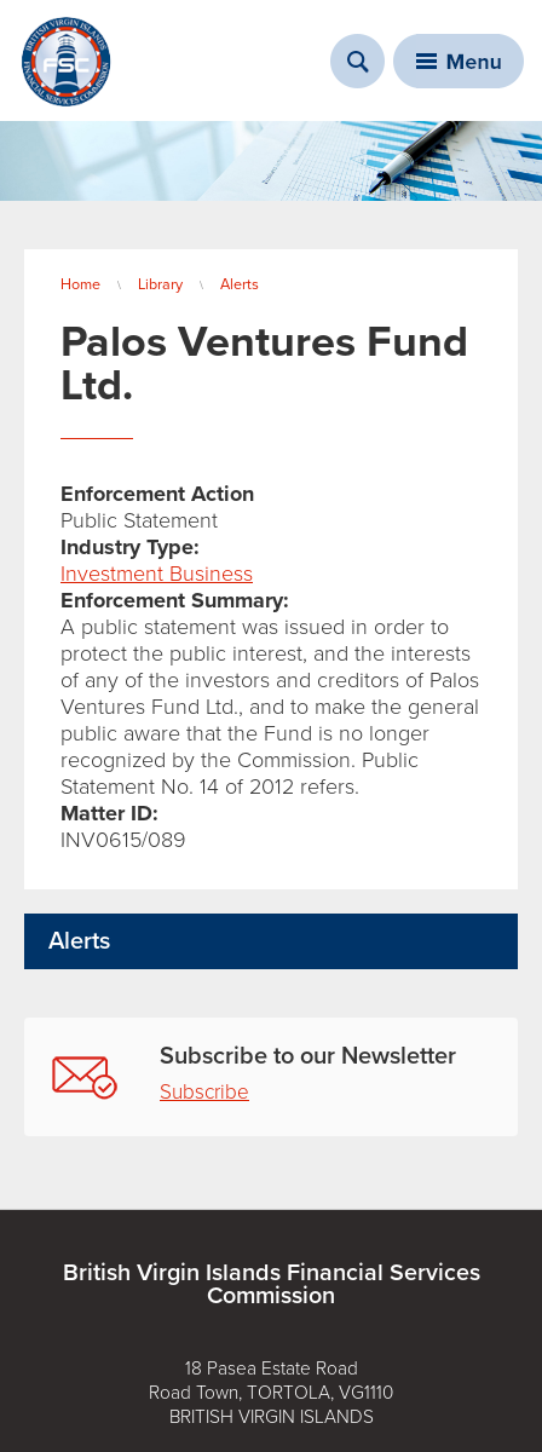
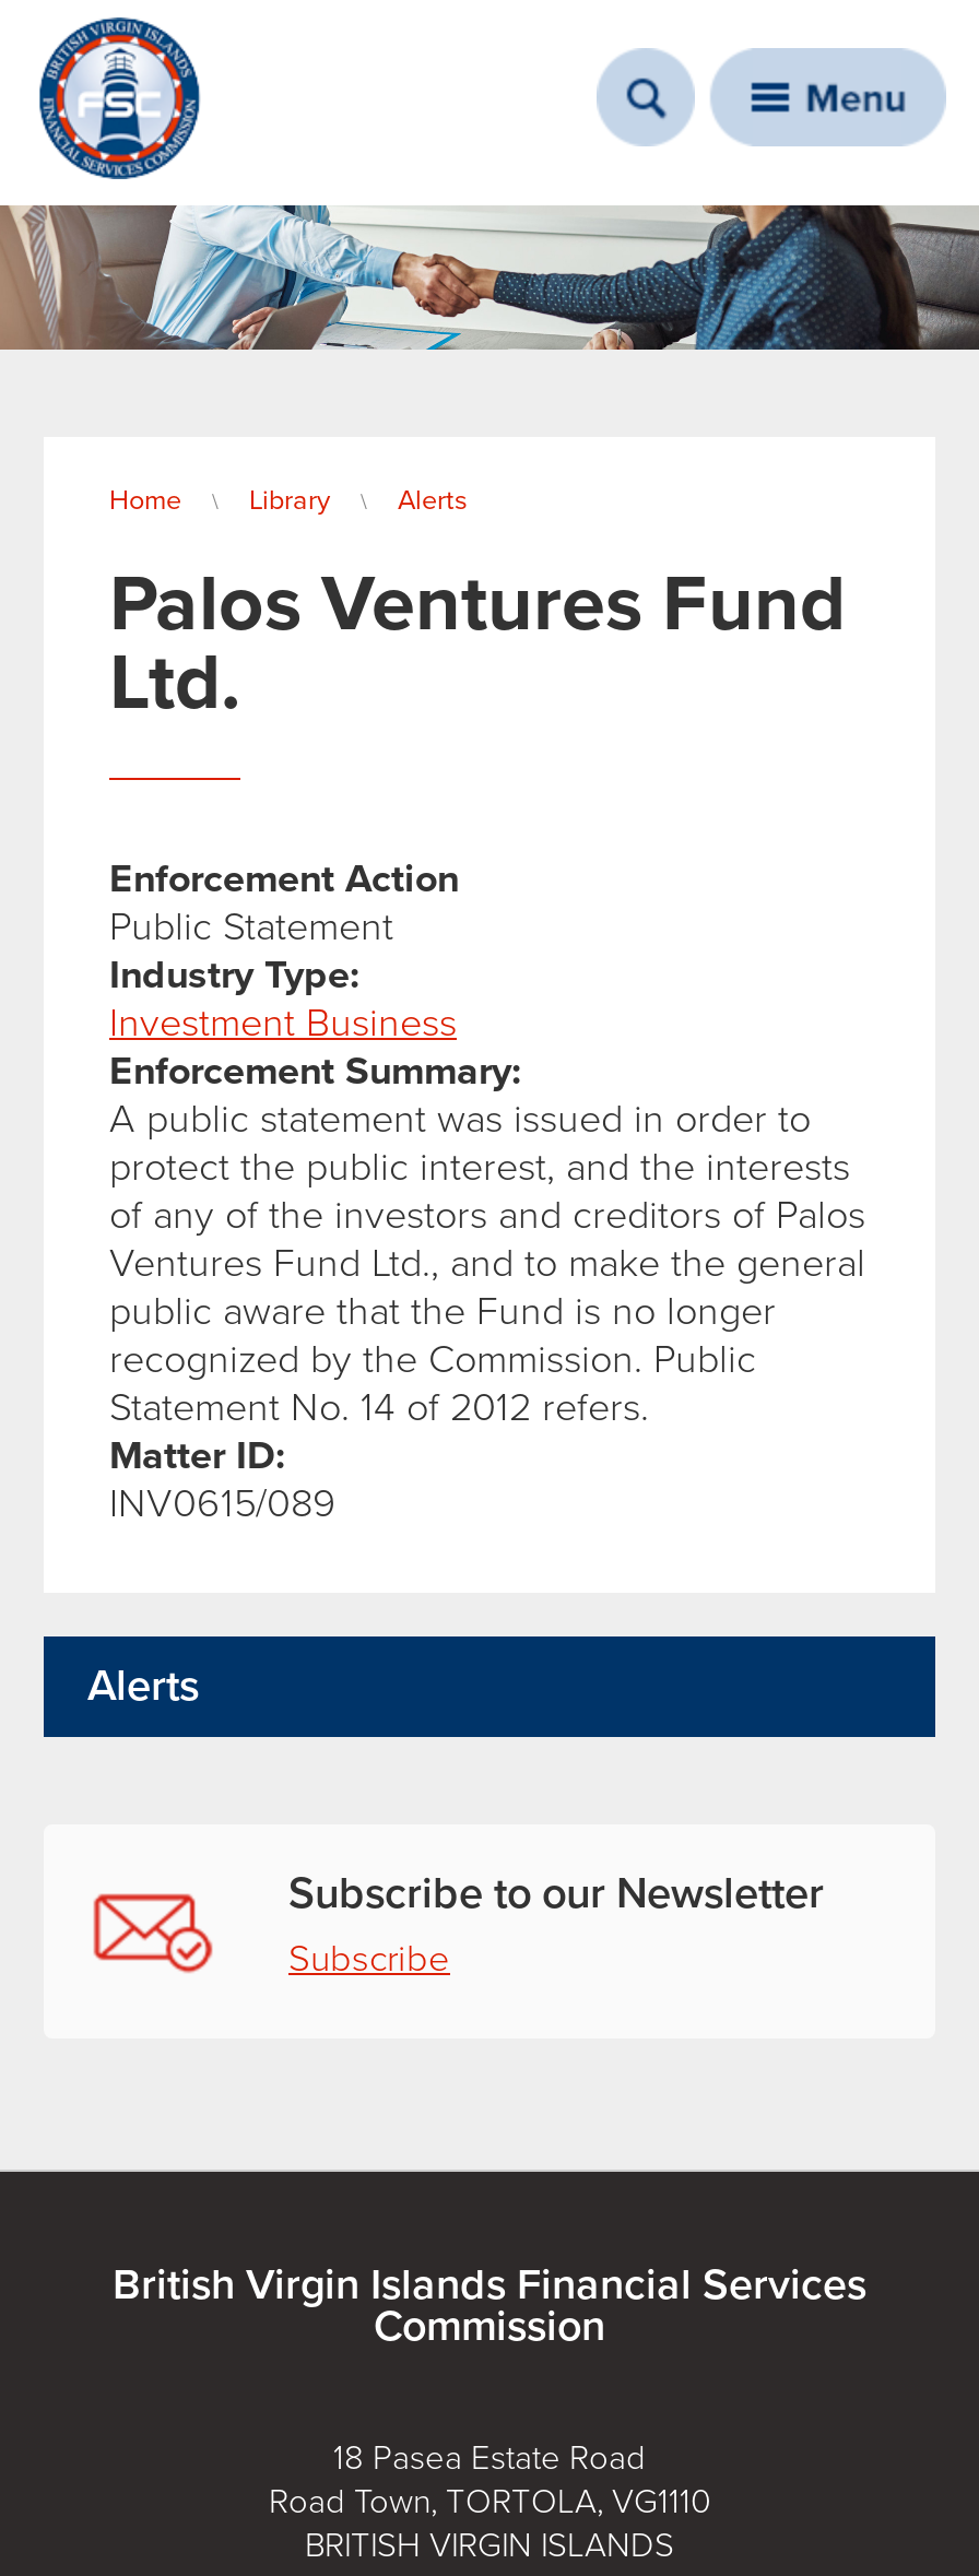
- [image]
+ [image]
